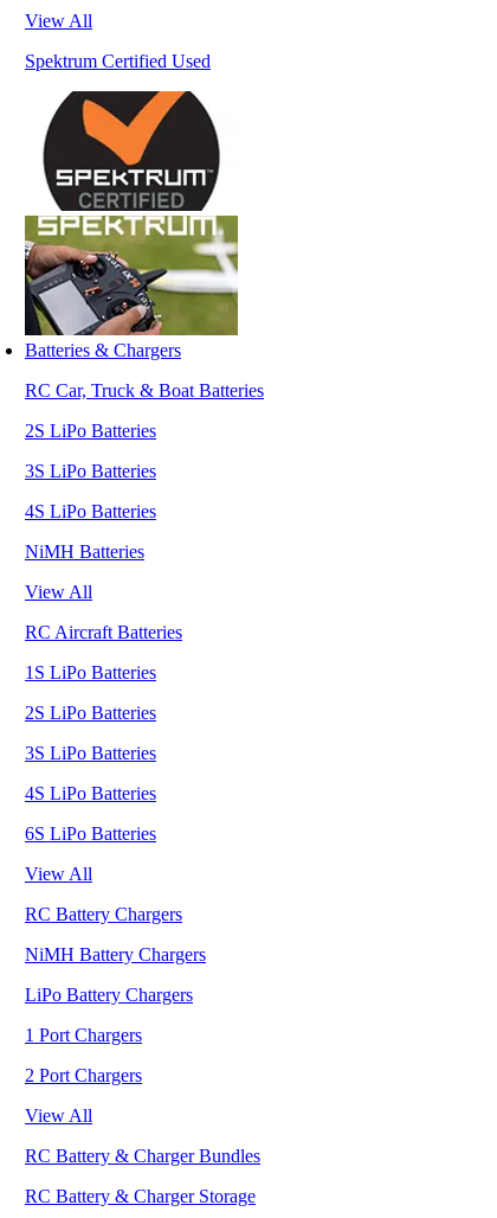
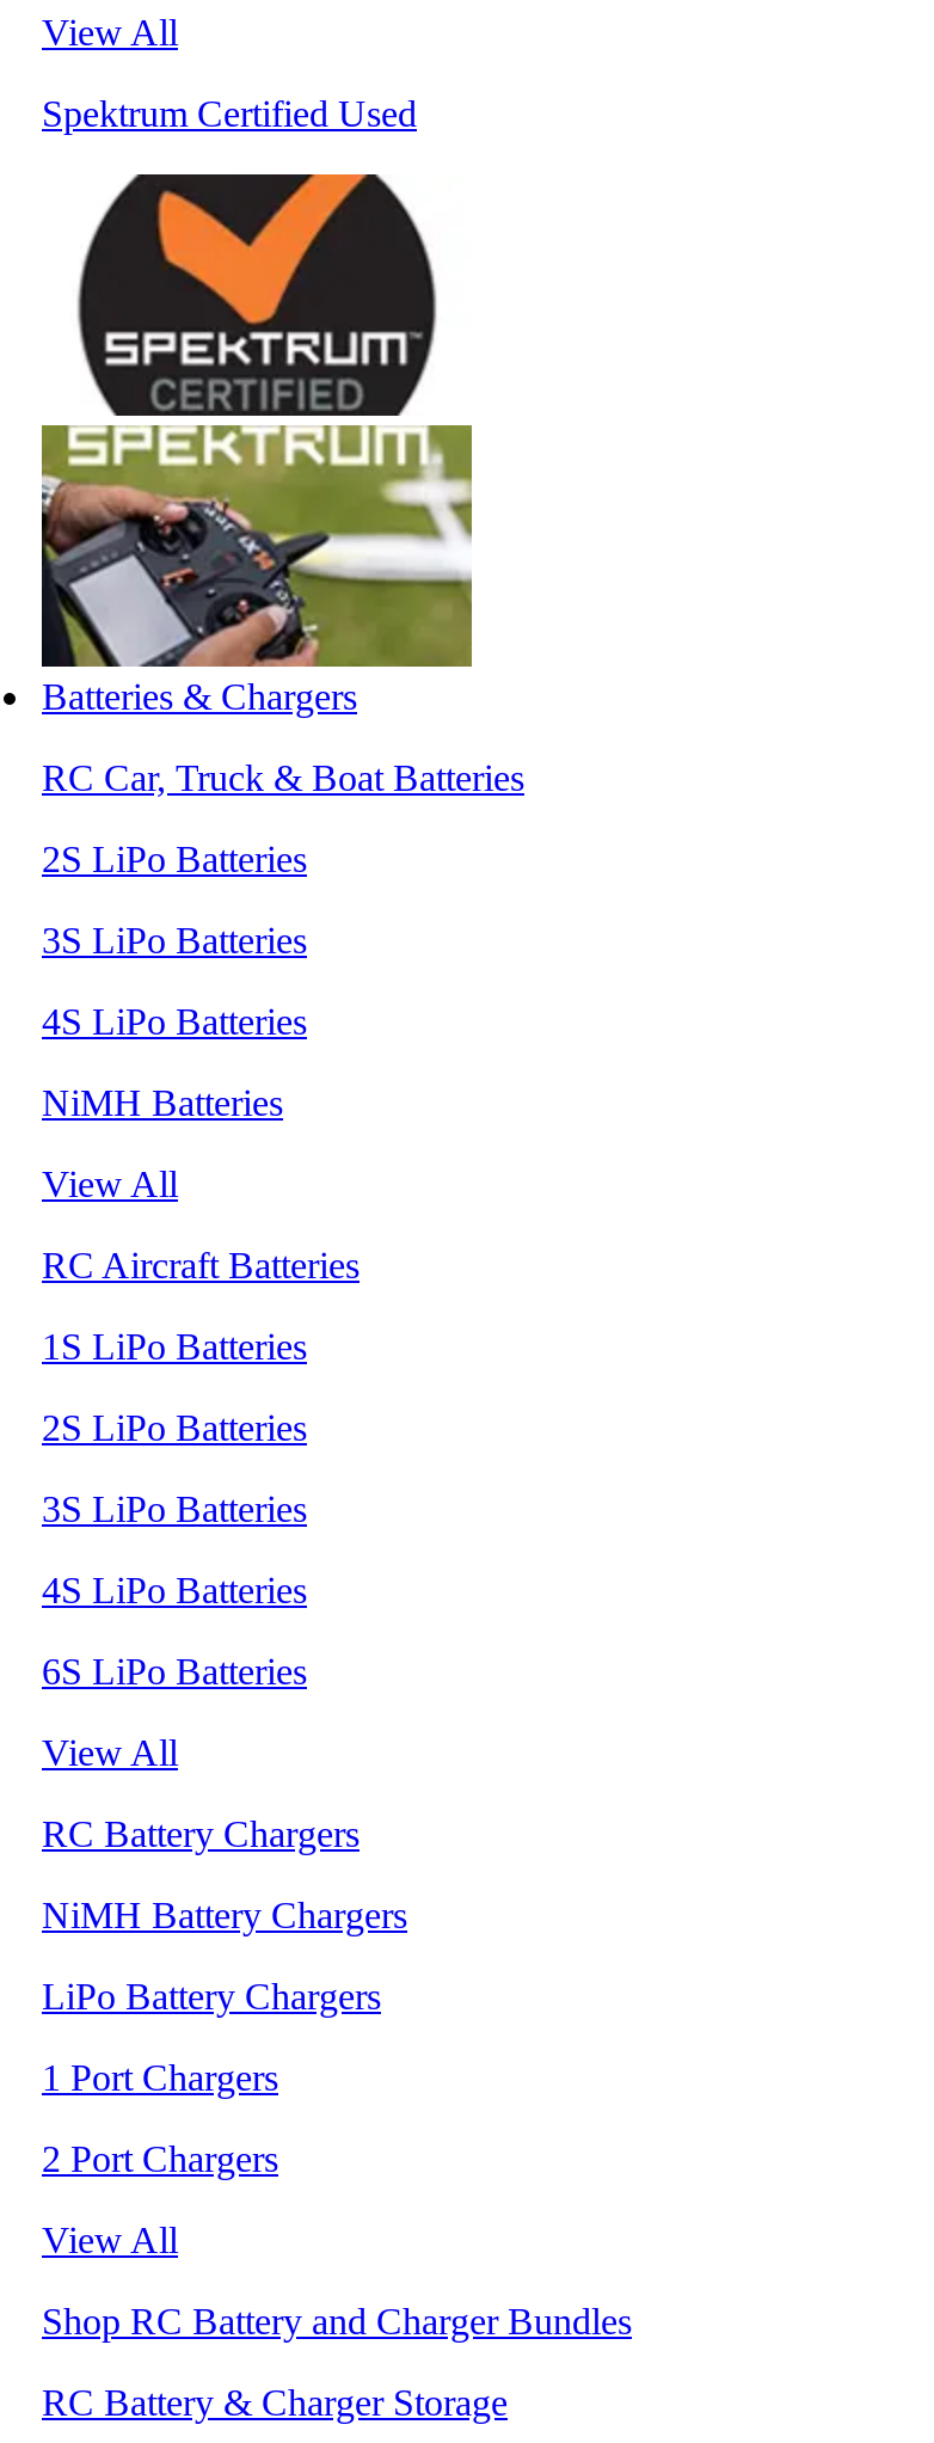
- RC Battery & Charger Bundles
+ Shop RC Battery and Charger Bundles
